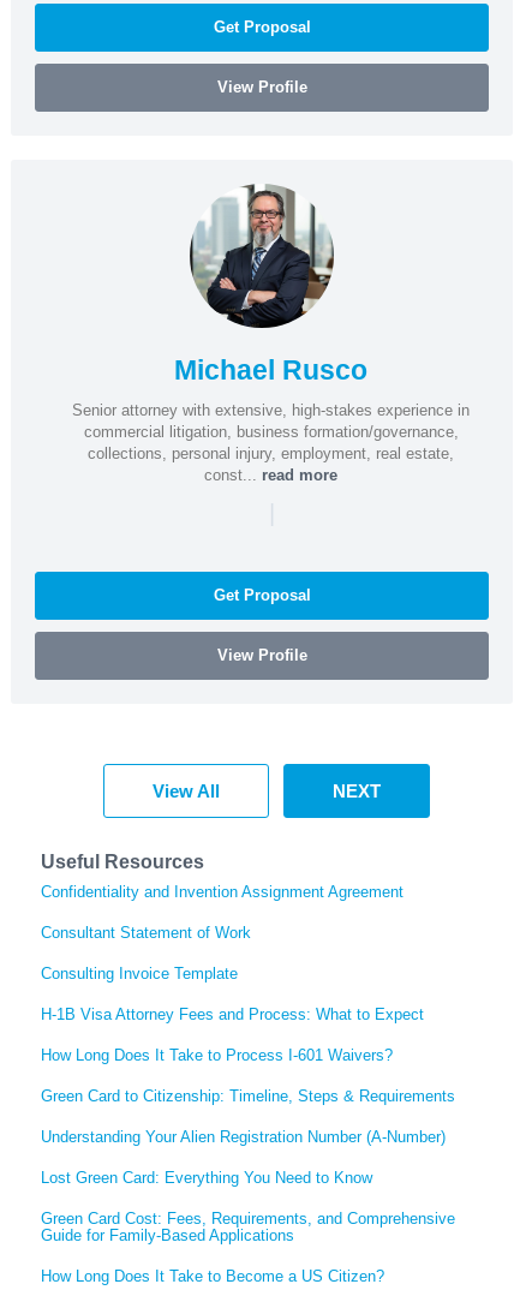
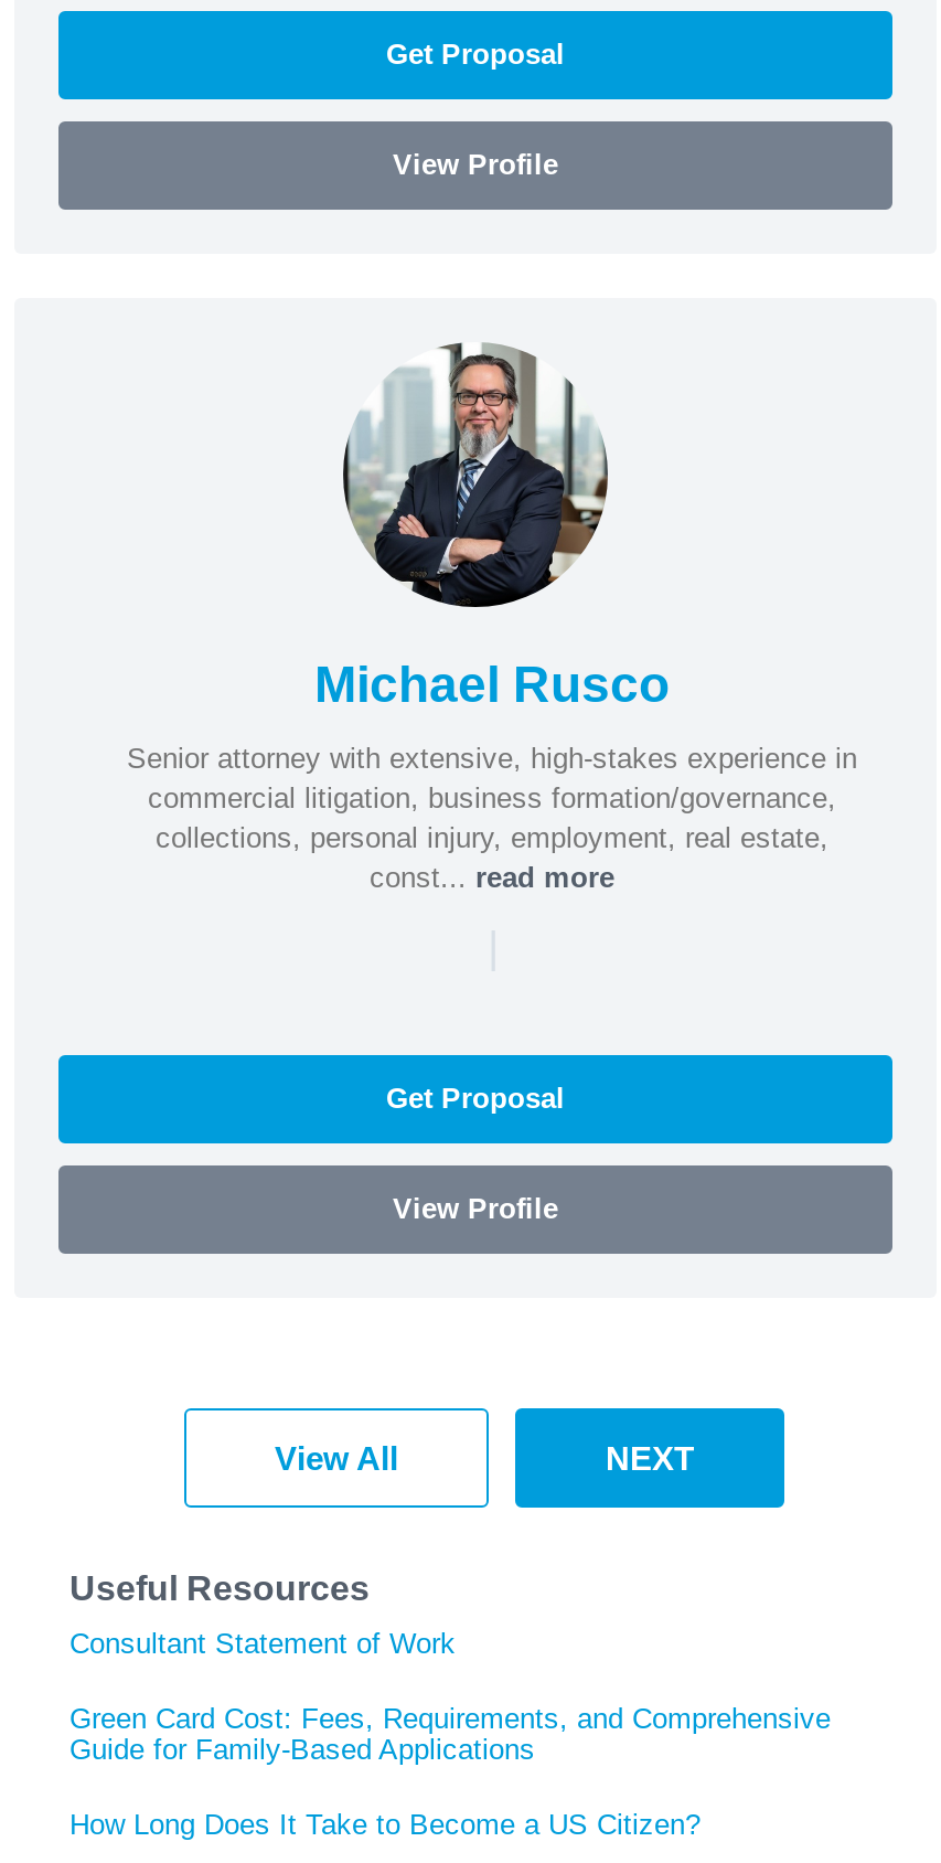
- Confidentiality and Invention Assignment Agreement

- Consulting Invoice Template
- H-1B Visa Attorney Fees and Process: What to Expect
- How Long Does It Take to Process I-601 Waivers?
- Green Card to Citizenship: Timeline, Steps & Requirements
- Understanding Your Alien Registration Number (A-Number)
- Lost Green Card: Everything You Need to Know
